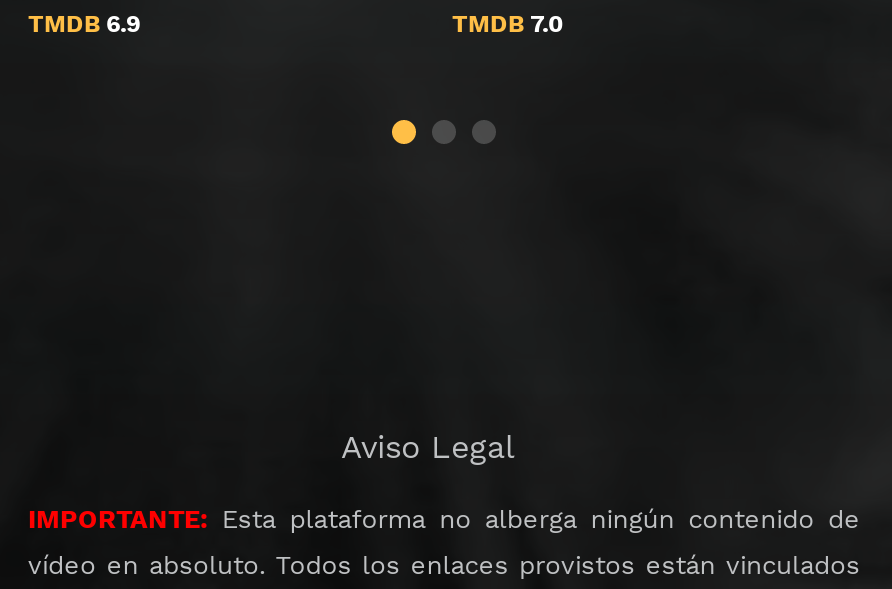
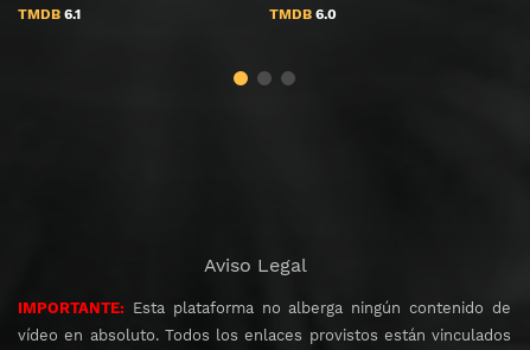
- TMDB 6.9
+ TMDB 6.1

- TMDB 7.0
+ TMDB 6.0
